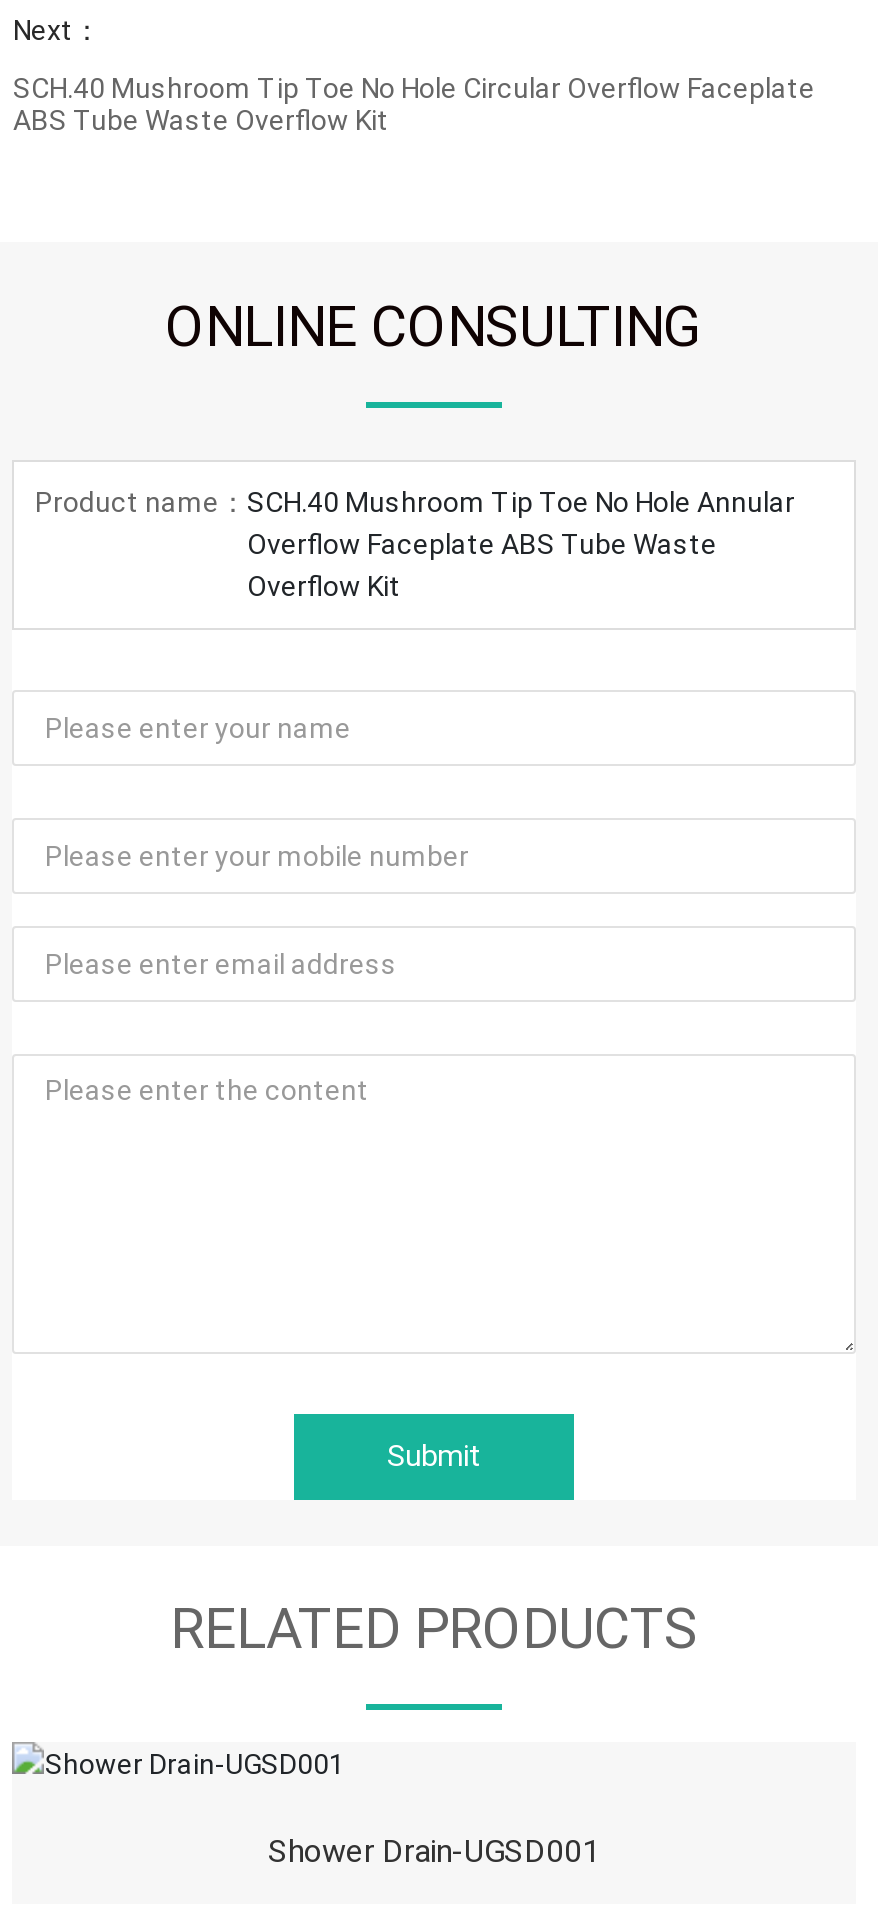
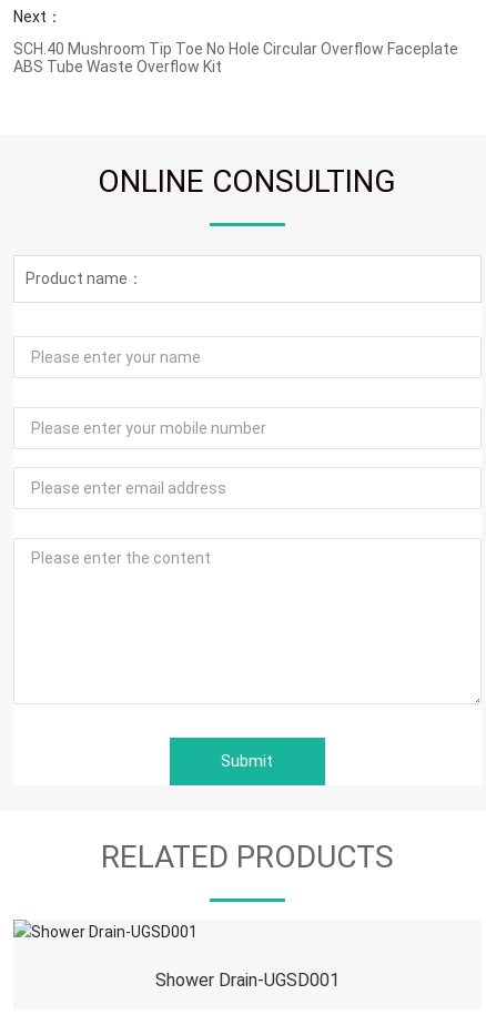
- Product name：SCH.40 Mushroom Tip Toe No Hole Annular
- Overflow Faceplate ABS Tube Waste
- Overflow Kit
+ Product name：
